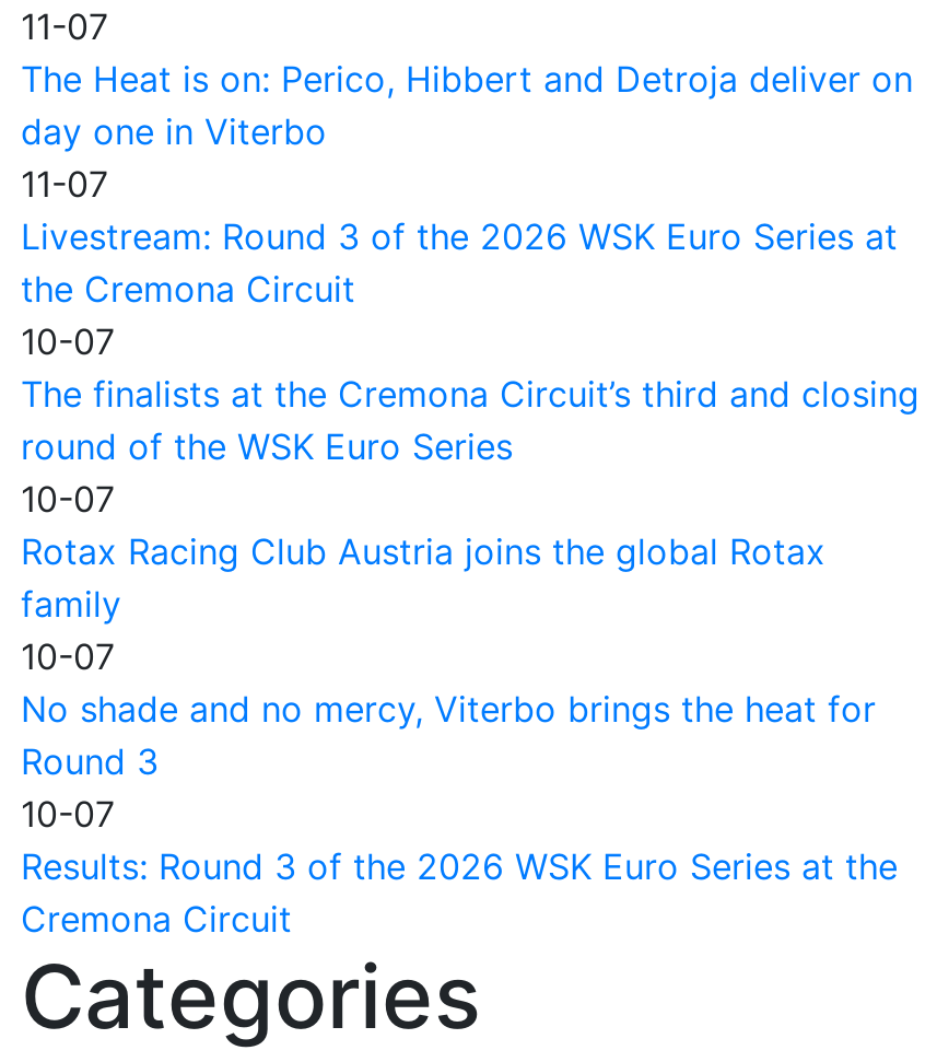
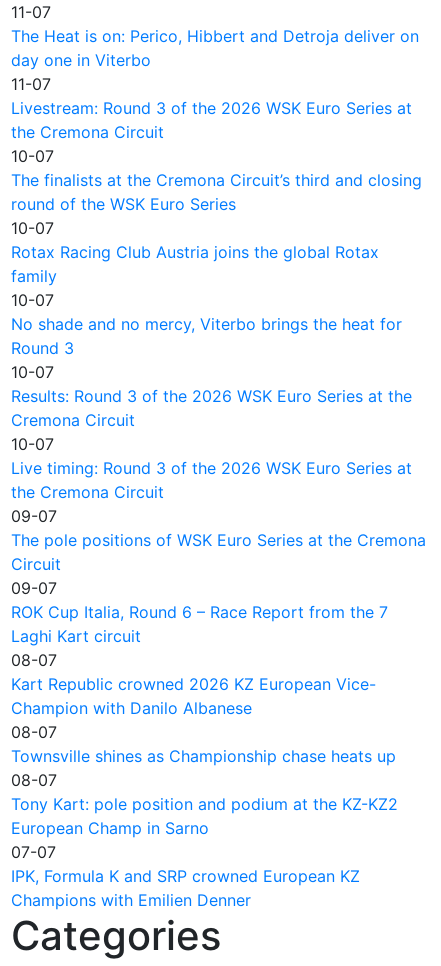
+ 10-07
+ Live timing: Round 3 of the 2026 WSK Euro Series at
+ the Cremona Circuit
+ 09-07
+ The pole positions of WSK Euro Series at the Cremona
+ Circuit
+ 09-07
+ ROK Cup Italia, Round 6 – Race Report from the 7
+ Laghi Kart circuit
+ 08-07
+ Kart Republic crowned 2026 KZ European Vice-
+ Champion with Danilo Albanese
+ 08-07
+ Townsville shines as Championship chase heats up
+ 08-07
+ Tony Kart: pole position and podium at the KZ-KZ2
+ European Champ in Sarno
+ 07-07
+ IPK, Formula K and SRP crowned European KZ
+ Champions with Emilien Denner
